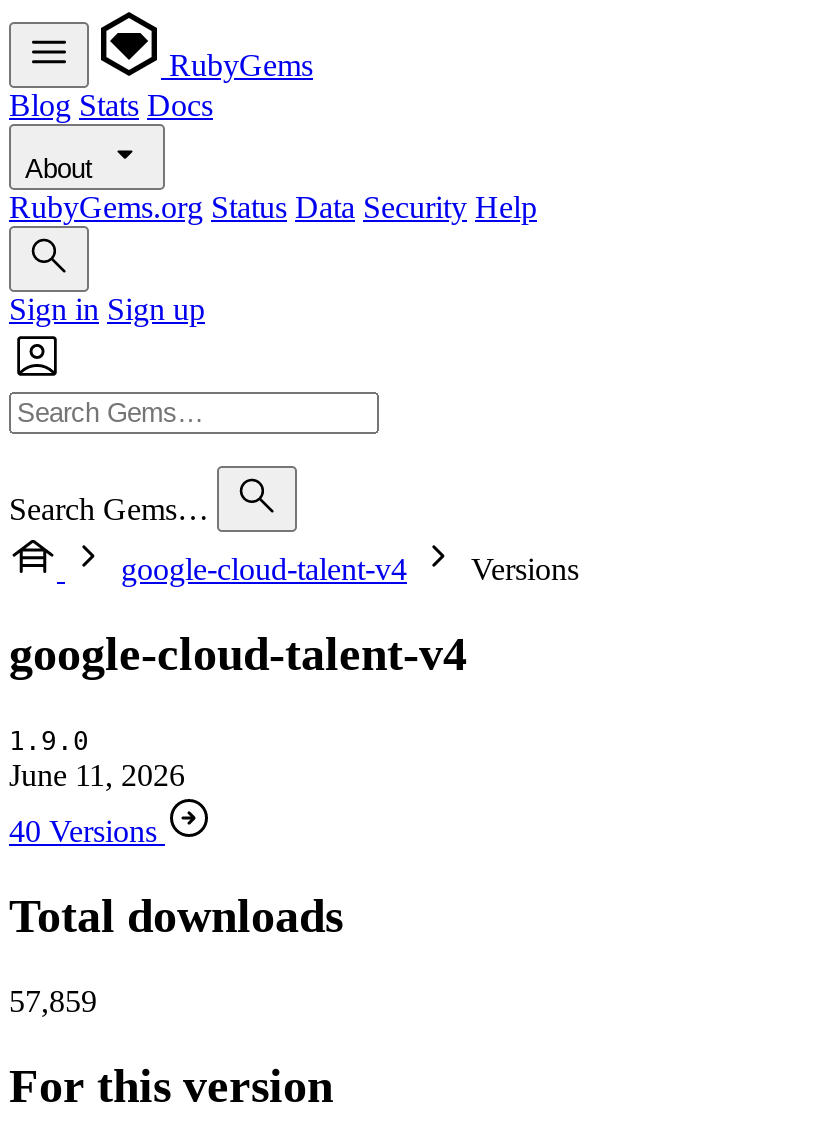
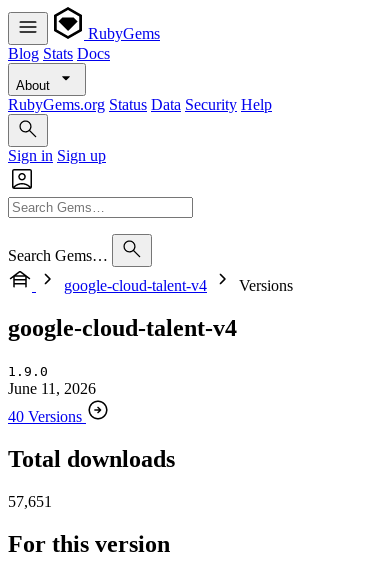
- 57,859
+ 57,651
